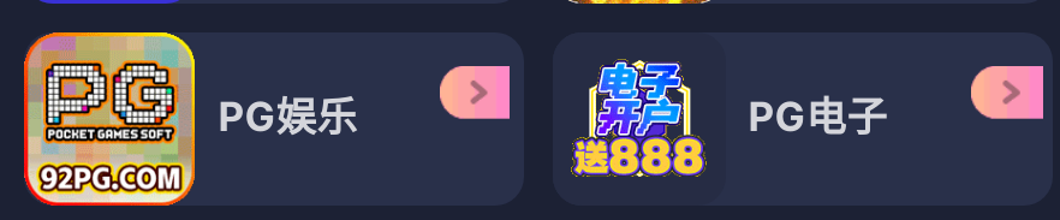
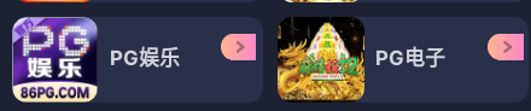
- [image]
+ [image]

- [image]
+ [image]
